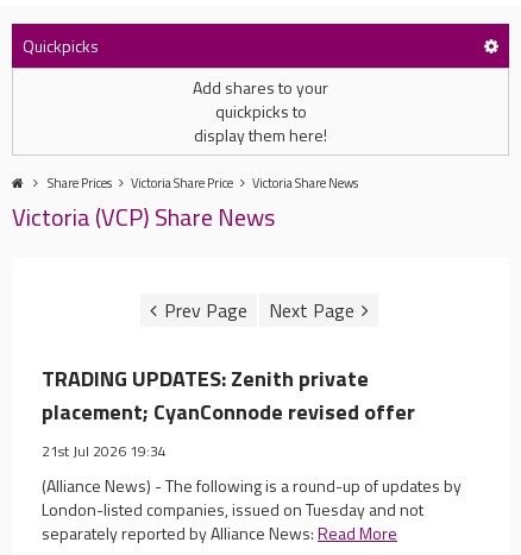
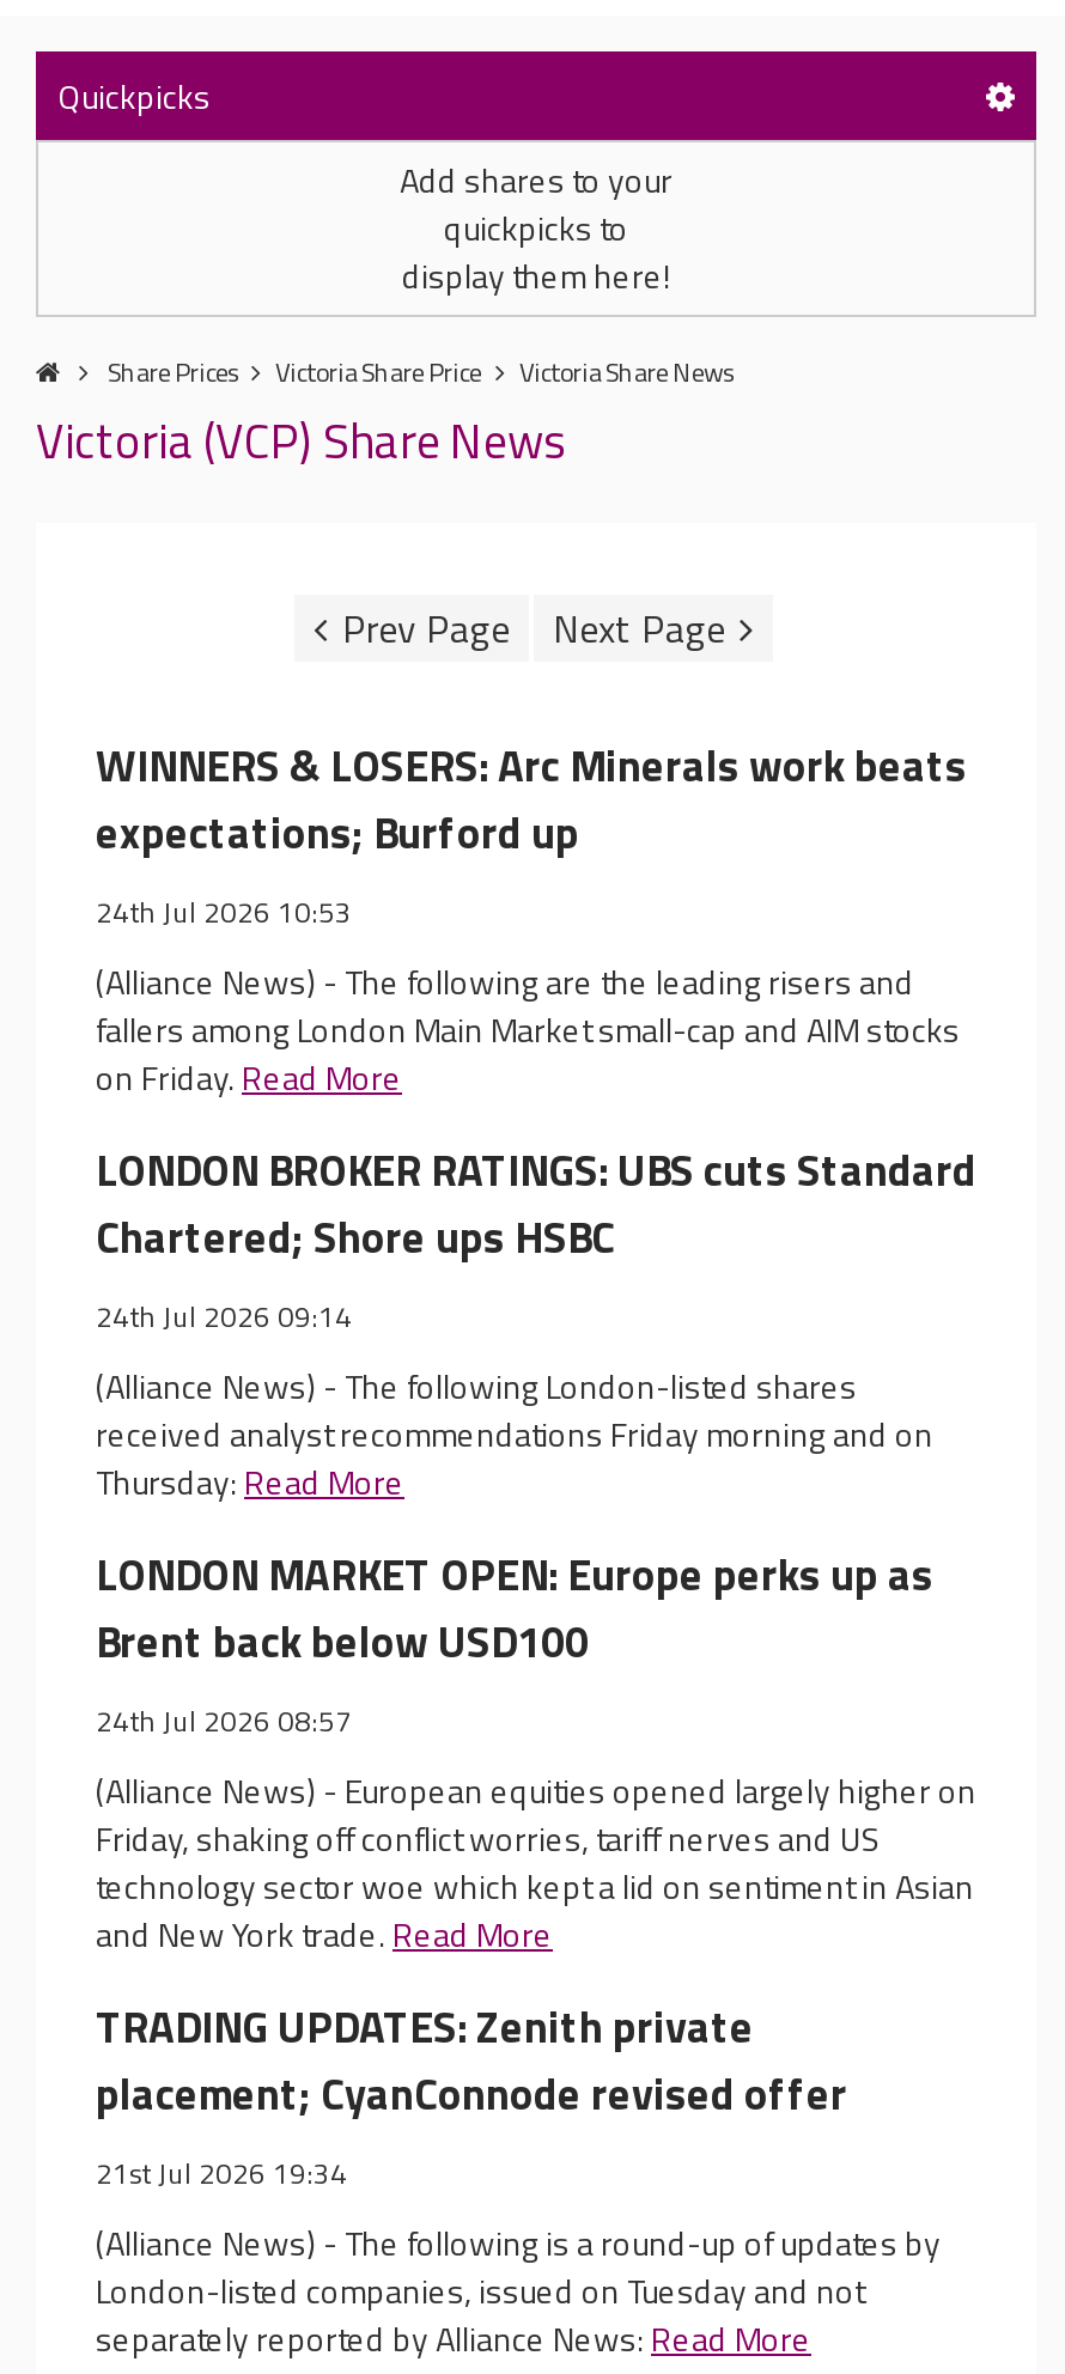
+ WINNERS & LOSERS: Arc Minerals work beats
+ expectations; Burford up
+ 24th Jul 2026 10:53
+ (Alliance News) - The following are the leading risers and
+ fallers among London Main Market small-cap and AIM stocks
+ on Friday. Read More
+ LONDON BROKER RATINGS: UBS cuts Standard
+ Chartered; Shore ups HSBC
+ 24th Jul 2026 09:14
+ (Alliance News) - The following London-listed shares
+ received analyst recommendations Friday morning and on
+ Thursday: Read More
+ LONDON MARKET OPEN: Europe perks up as
+ Brent back below USD100
+ 24th Jul 2026 08:57
+ (Alliance News) - European equities opened largely higher on
+ Friday, shaking off conflict worries, tariff nerves and US
+ technology sector woe which kept a lid on sentiment in Asian
+ and New York trade. Read More
